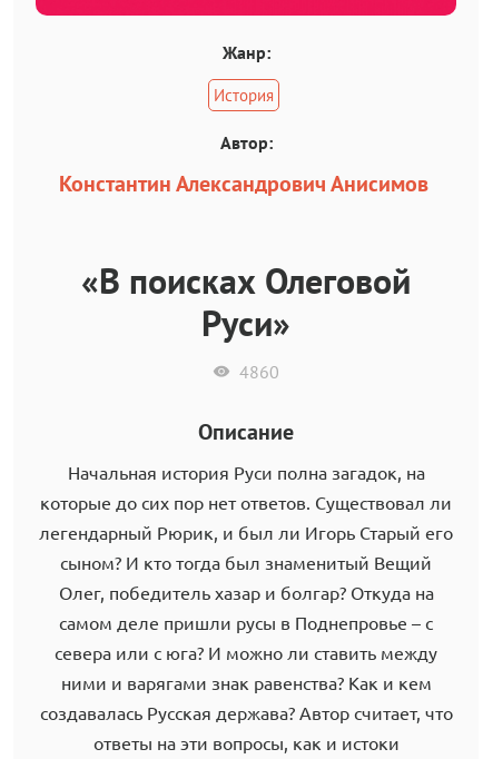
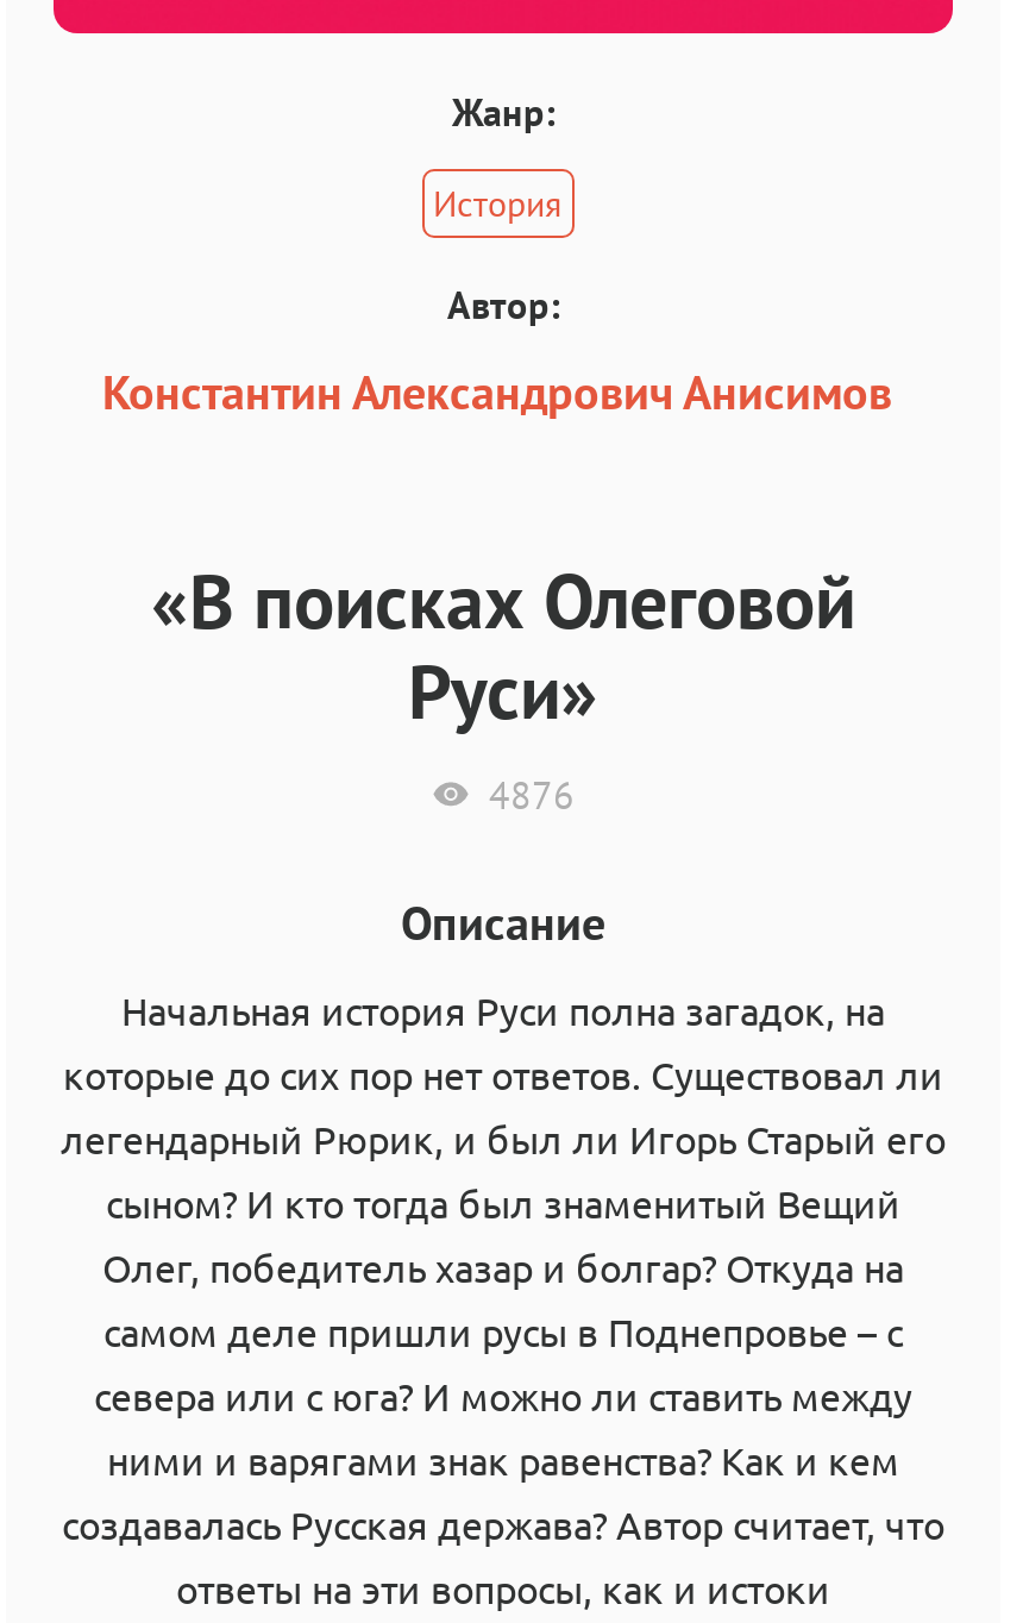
- 4860
+ 4876
